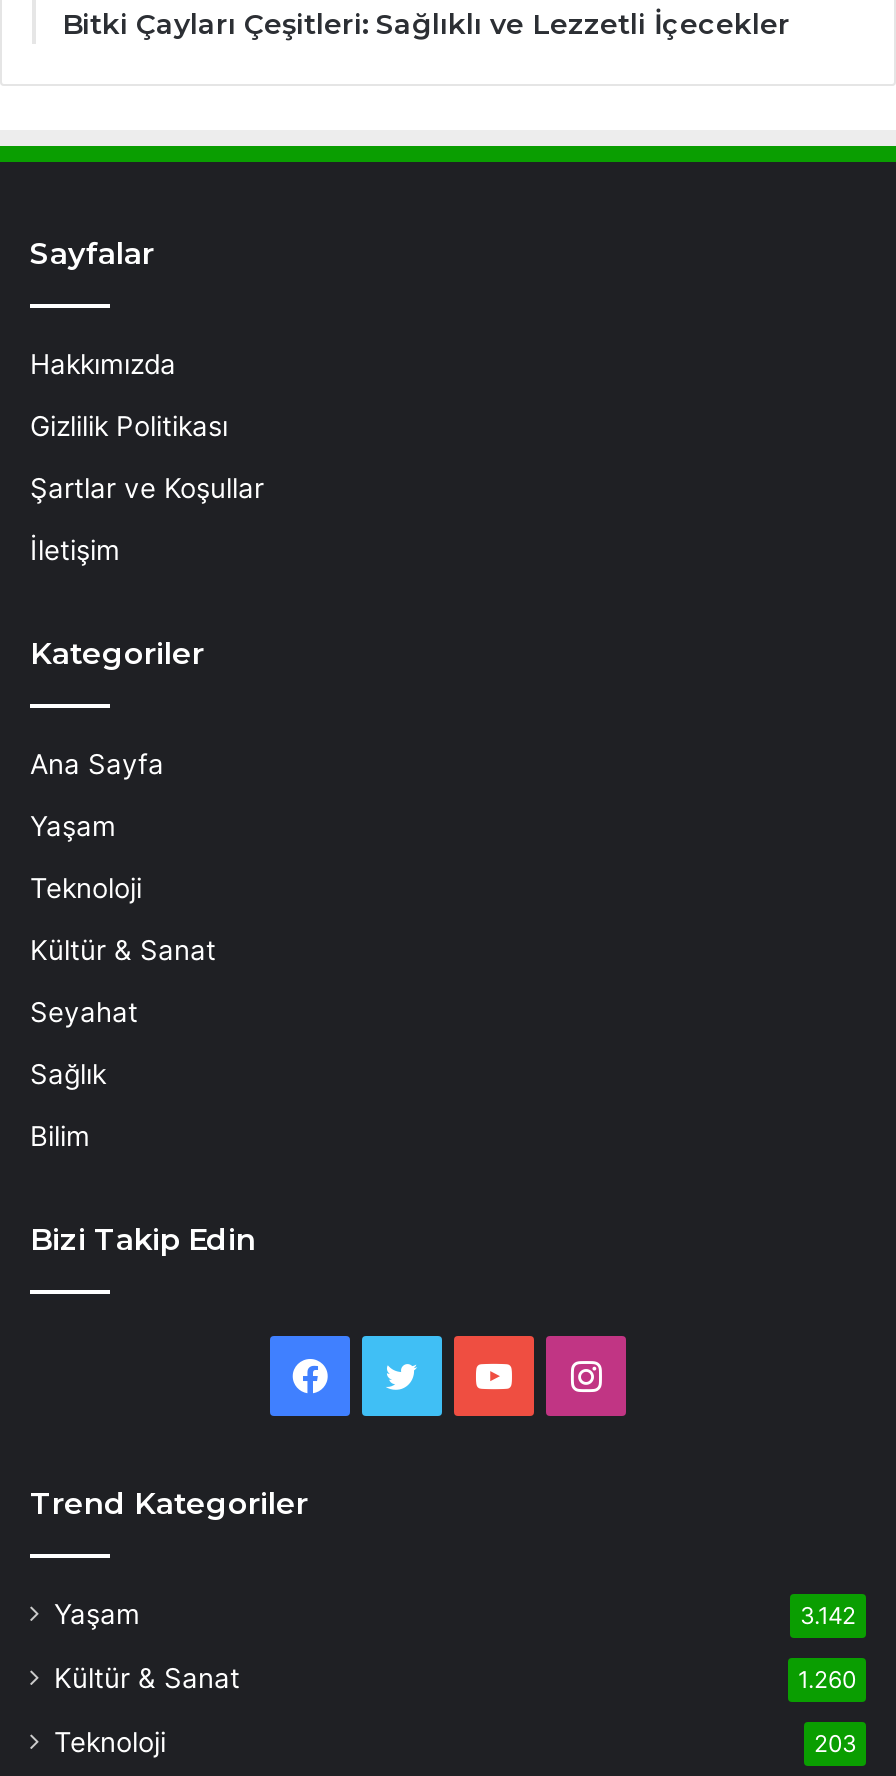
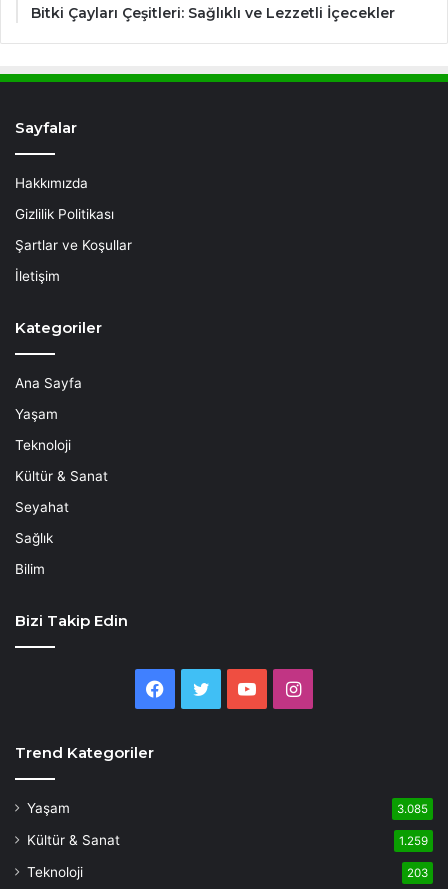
- 3.142
+ 3.085

- 1.260
+ 1.259
